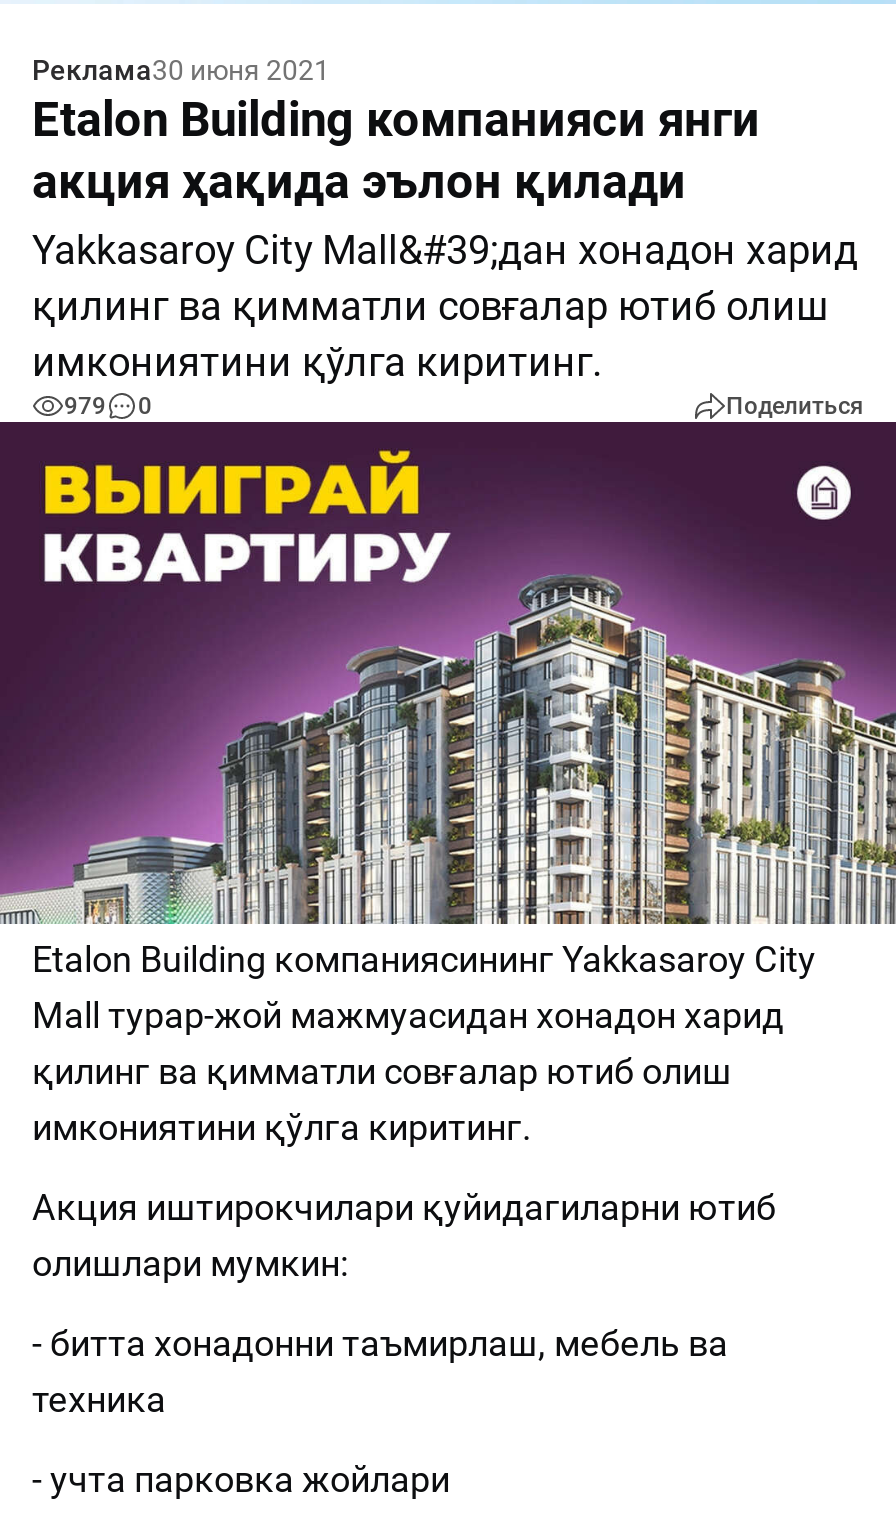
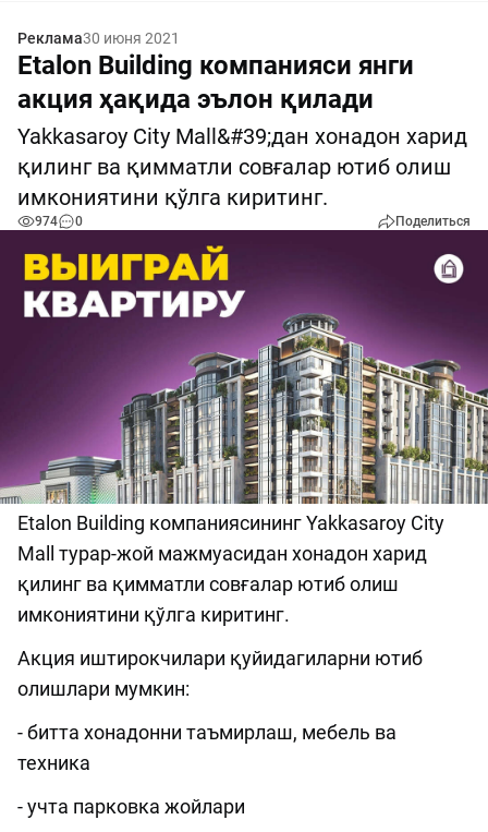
- 979 0
+ 974 0
